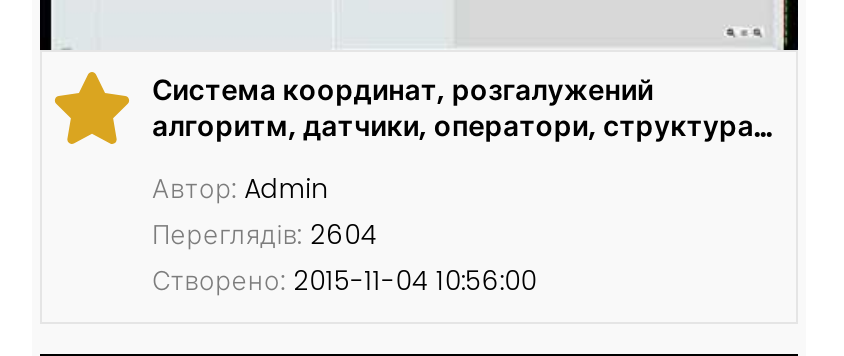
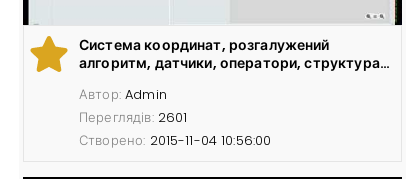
- Переглядів: 2604
+ Переглядів: 2601
